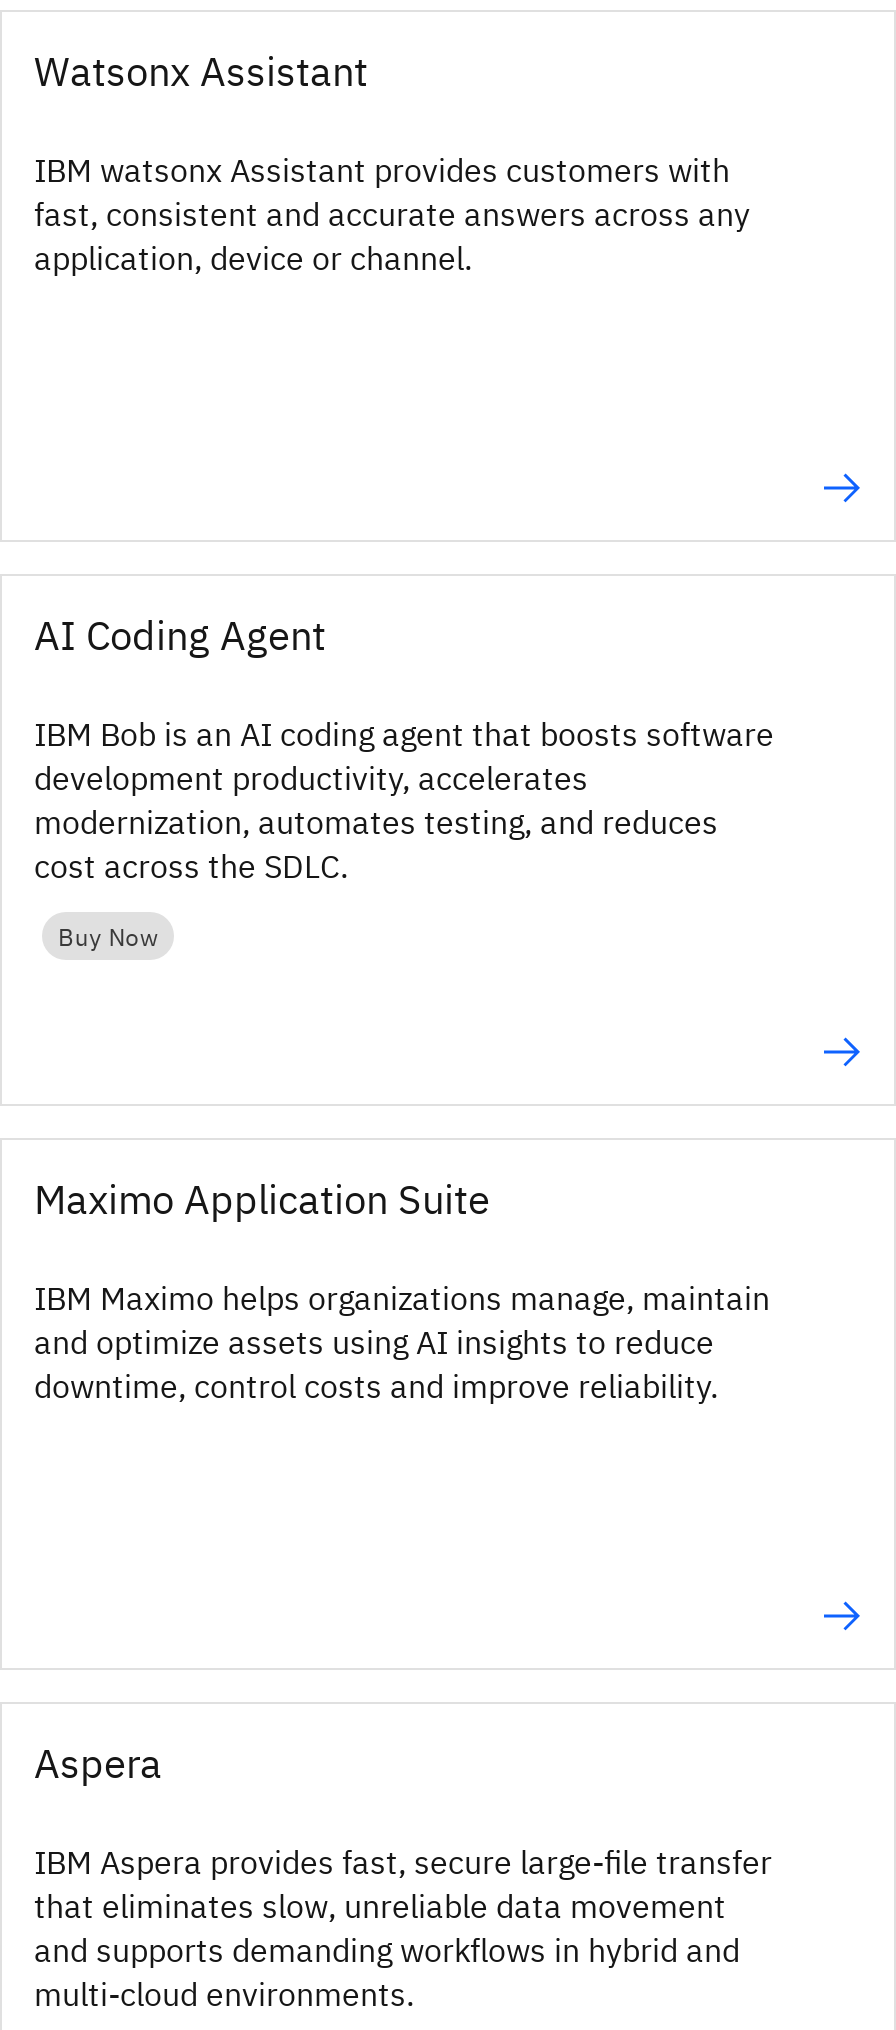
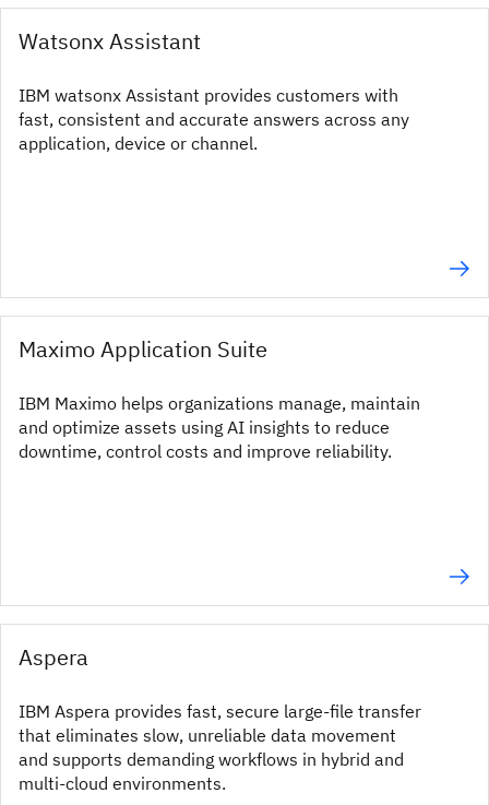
- AI Coding Agent
- IBM Bob is an AI coding agent that boosts software
- development productivity, accelerates
- modernization, automates testing, and reduces
- cost across the SDLC.
- Buy Now
